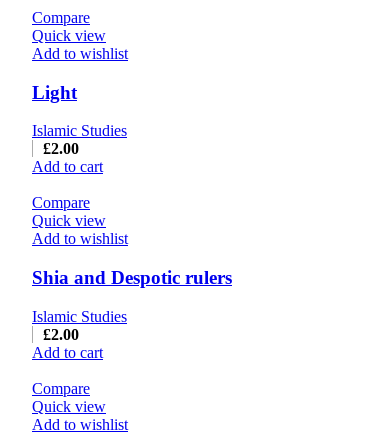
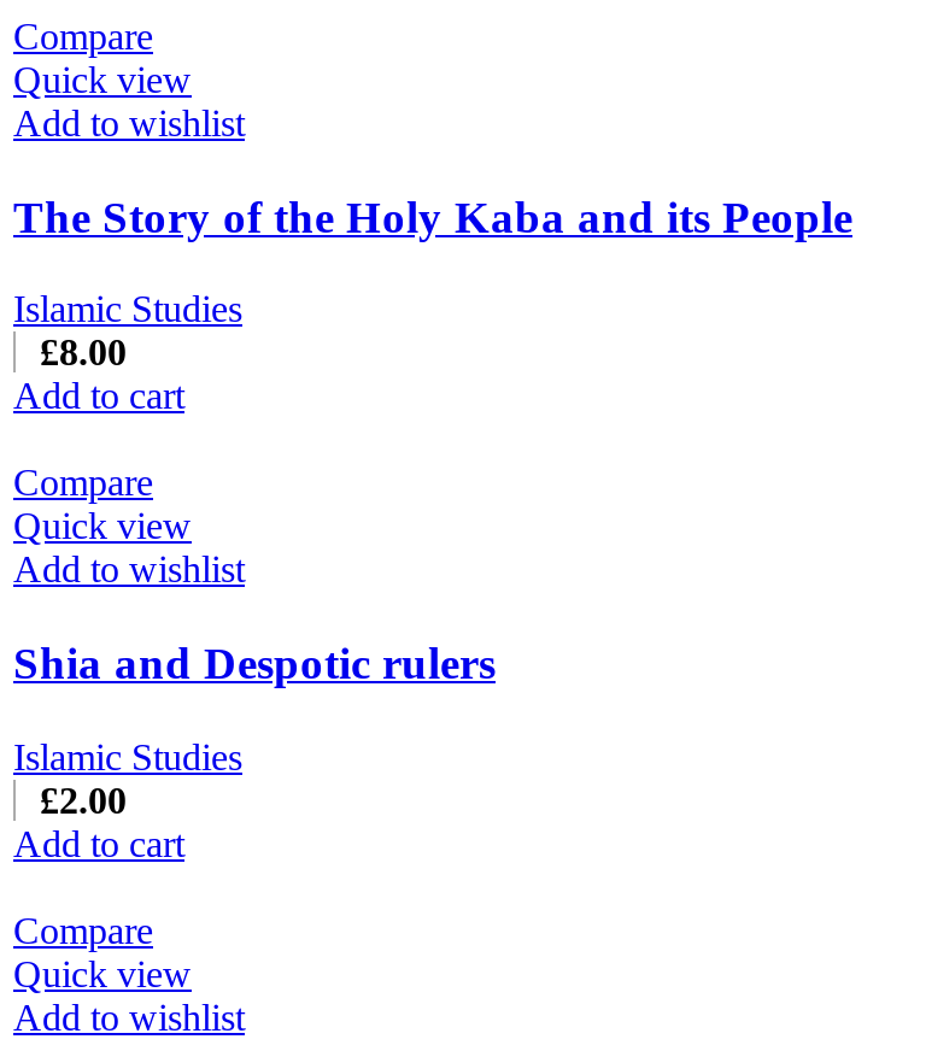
- Light
+ The Story of the Holy Kaba and its People

- £2.00
+ £8.00
